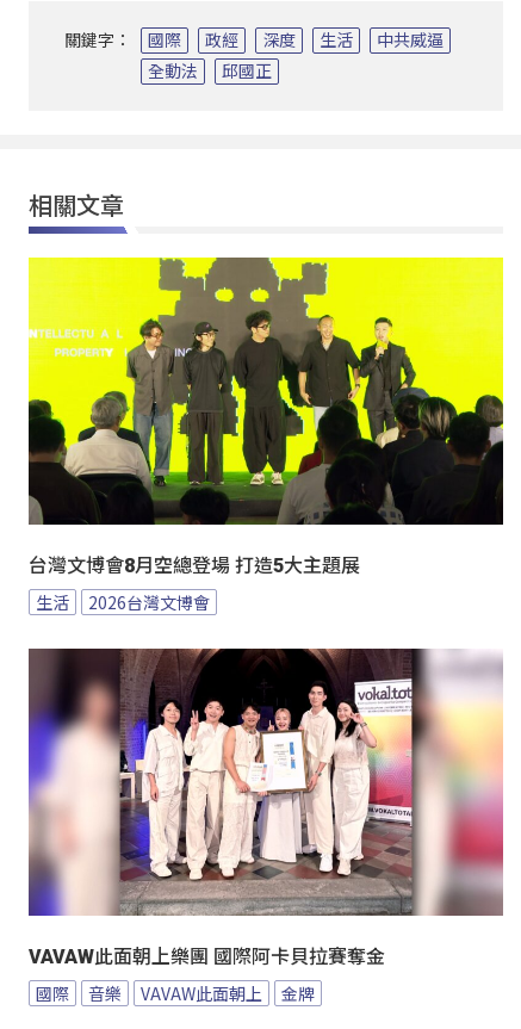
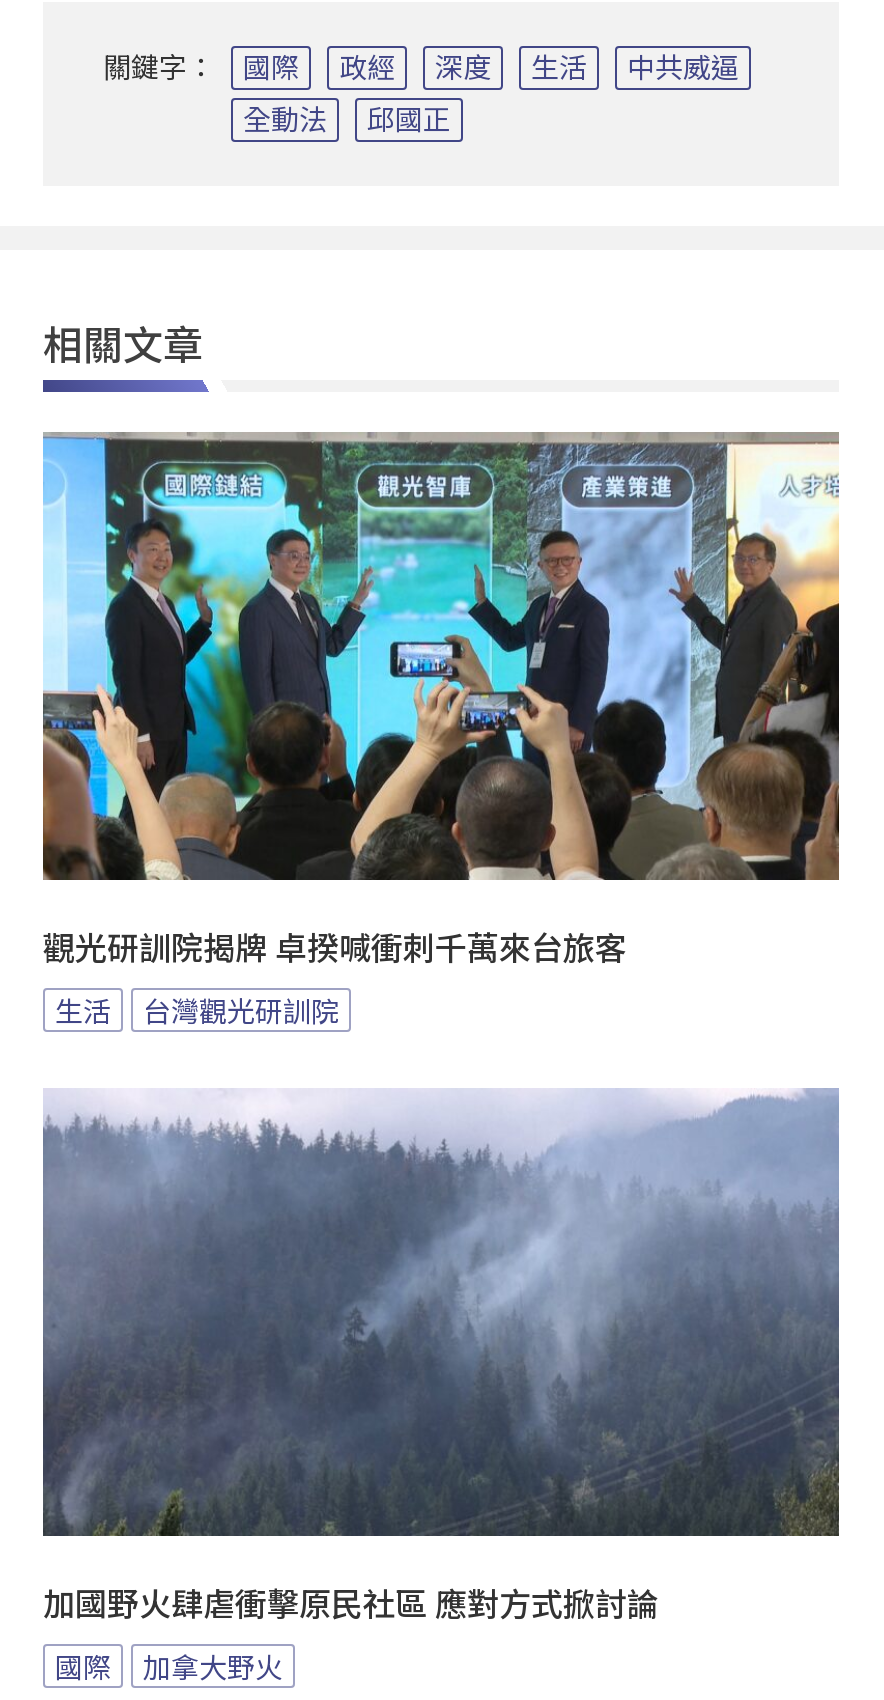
- [image]
- 台灣文博會8月空總登場 打造5大主題展
+ [image]
+ 觀光研訓院揭牌 卓揆喊衝刺千萬來台旅客

- 2026台灣文博會
+ 台灣觀光研訓院

- [image]
- VAVAW此面朝上樂團 國際阿卡貝拉賽奪金
+ [image]
+ 加國野火肆虐衝擊原民社區 應對方式掀討論

- 音樂
- VAVAW此面朝上
- 金牌
+ 加拿大野火
